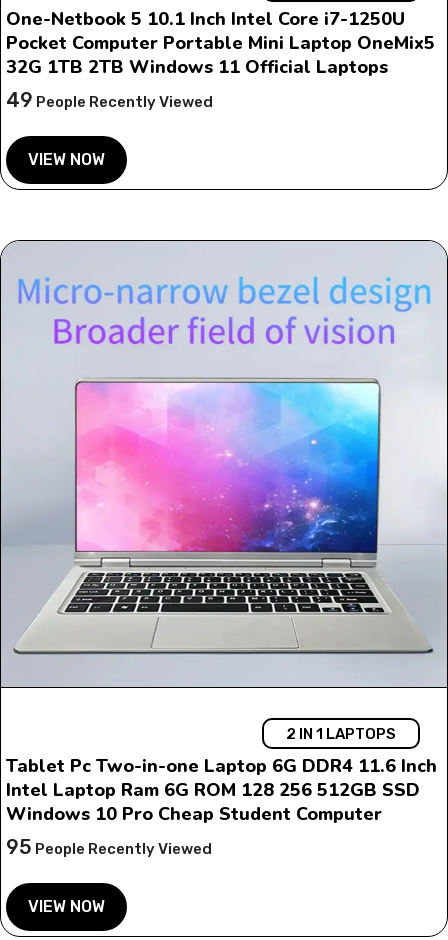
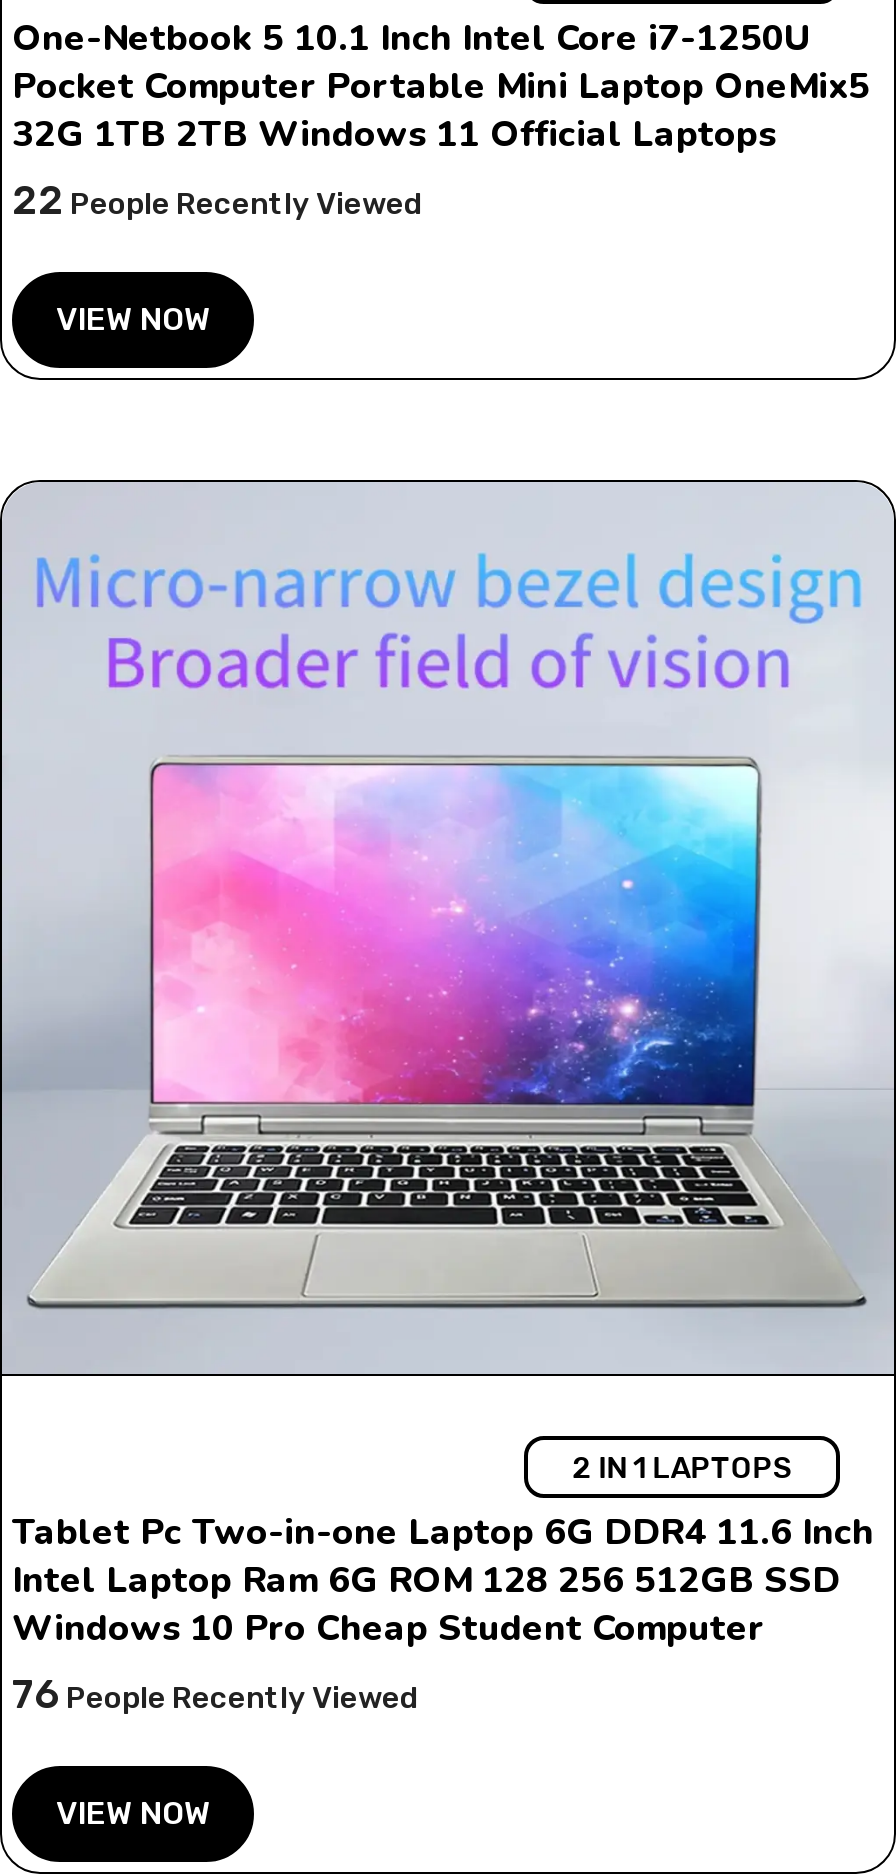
- 49 People Recently Viewed
+ 22 People Recently Viewed

- 95 People Recently Viewed
+ 76 People Recently Viewed
